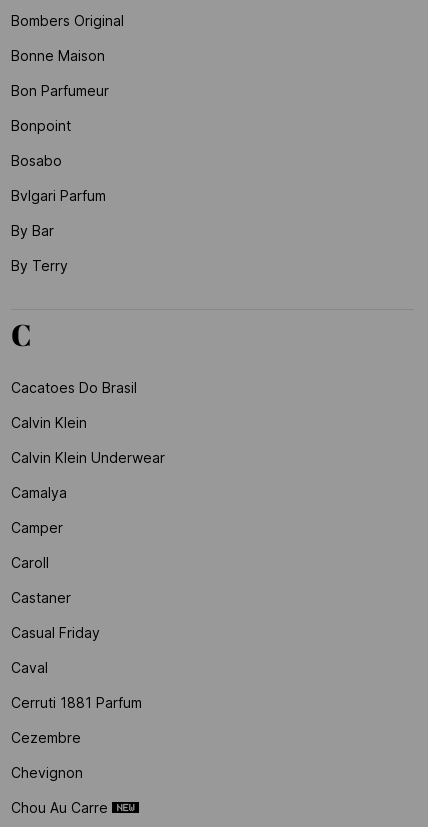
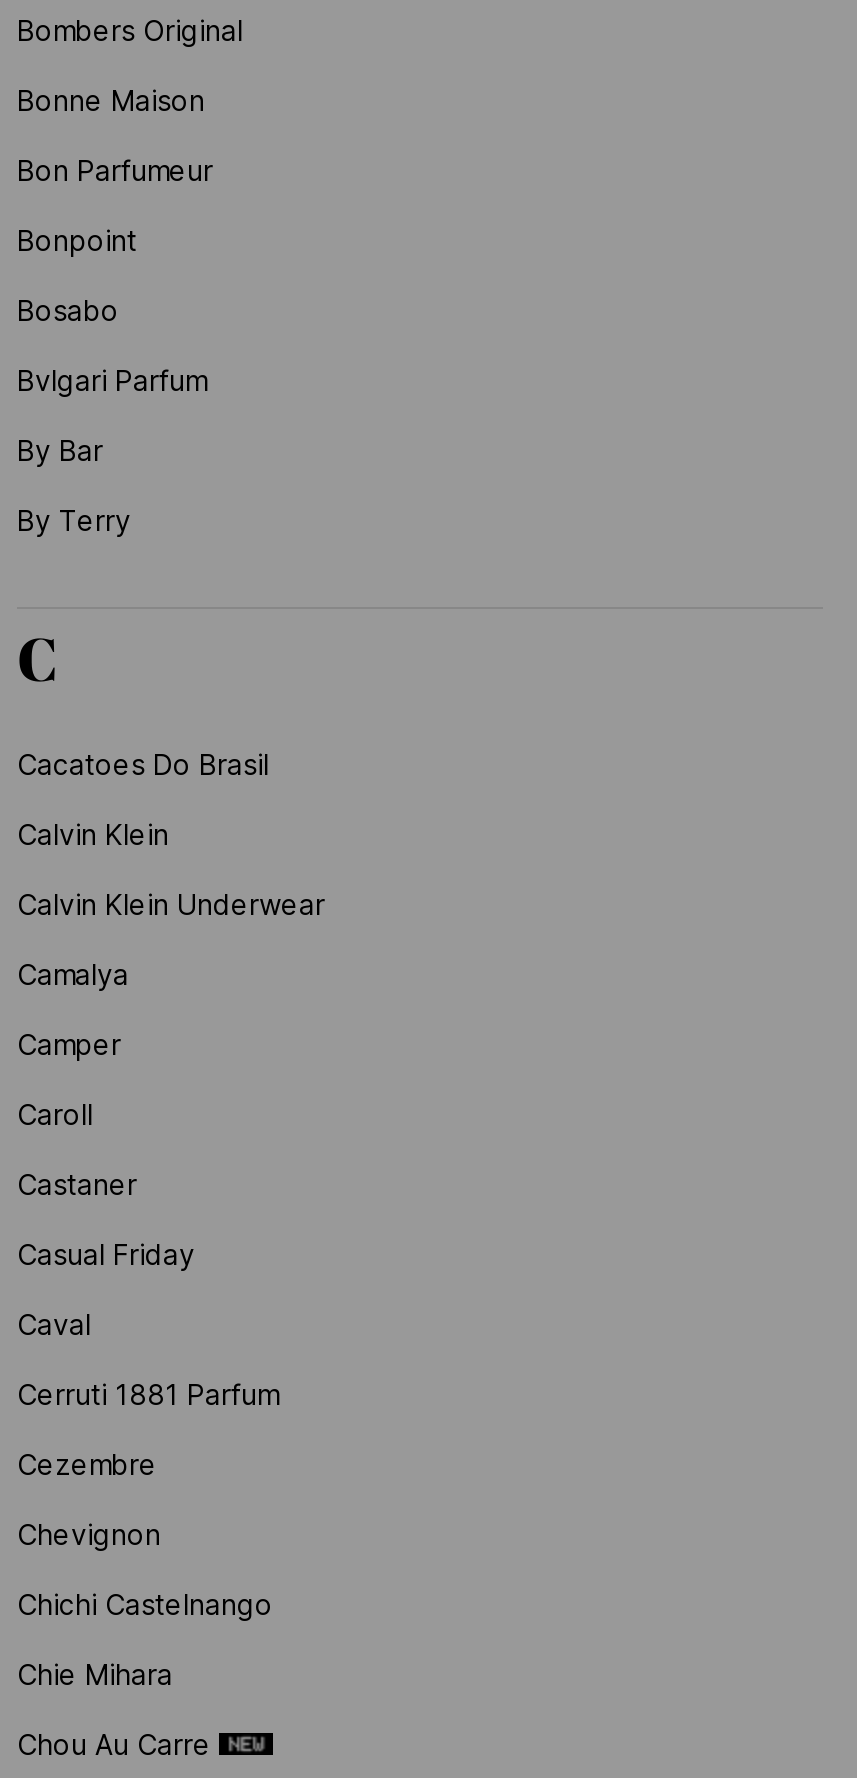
+ Chichi Castelnango
+ Chie Mihara
